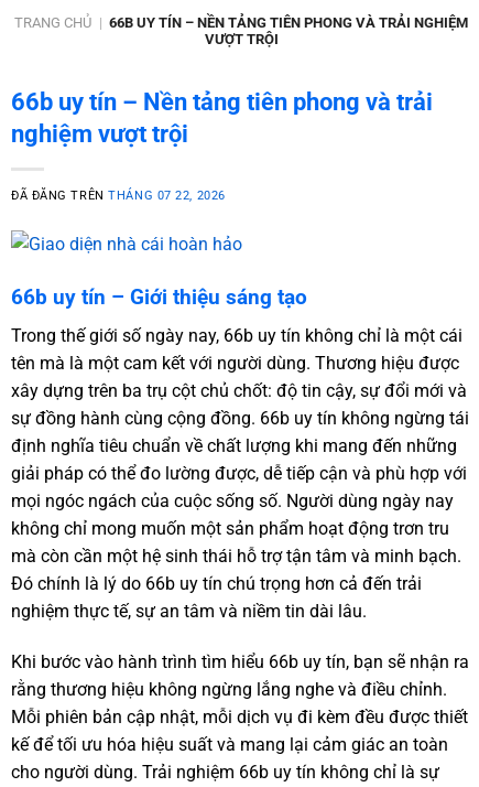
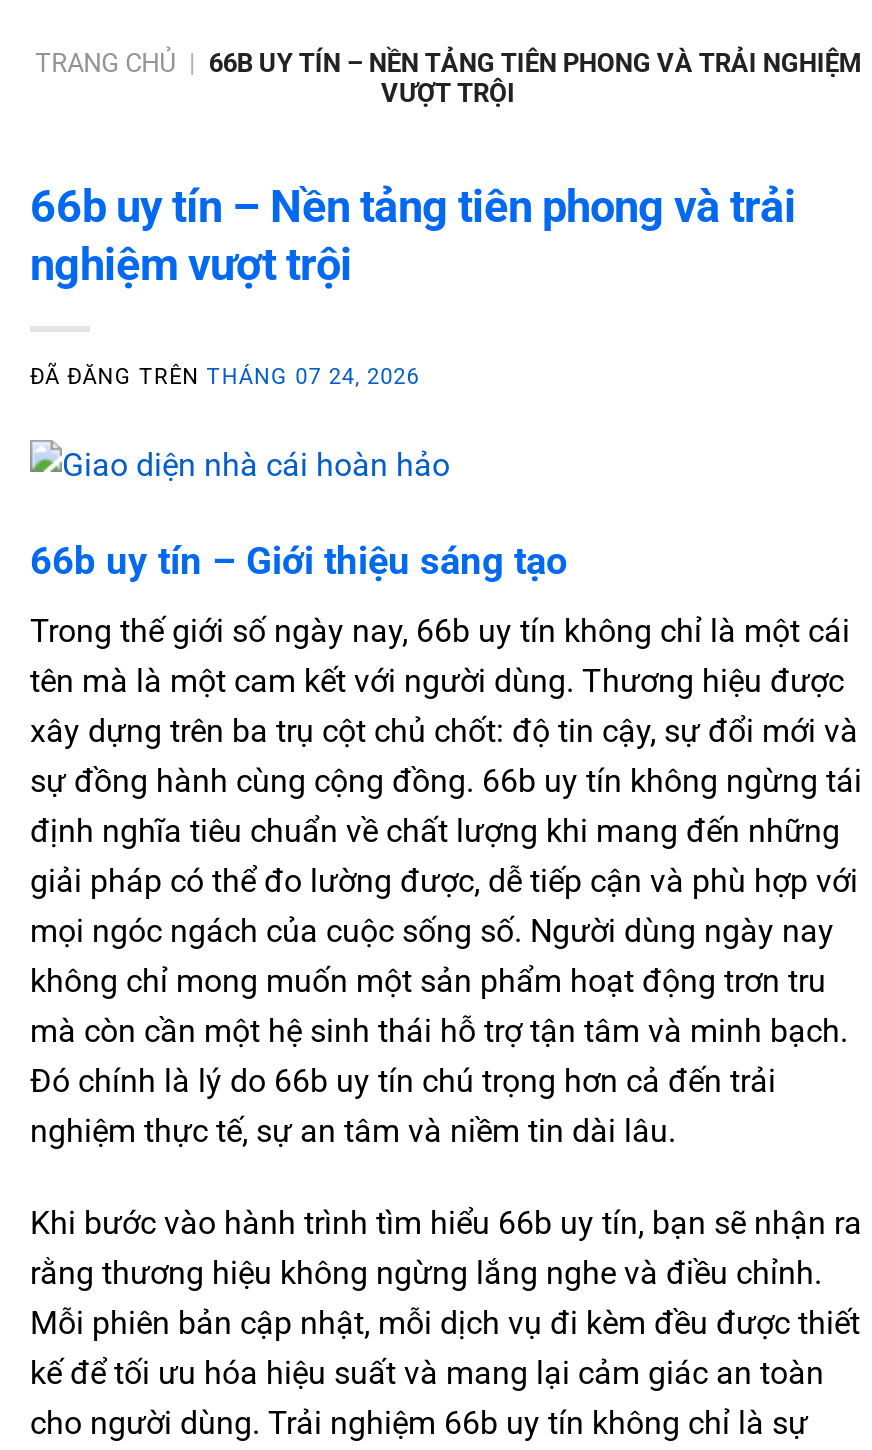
- ĐÃ ĐĂNG TRÊN THÁNG 07 22, 2026
+ ĐÃ ĐĂNG TRÊN THÁNG 07 24, 2026
